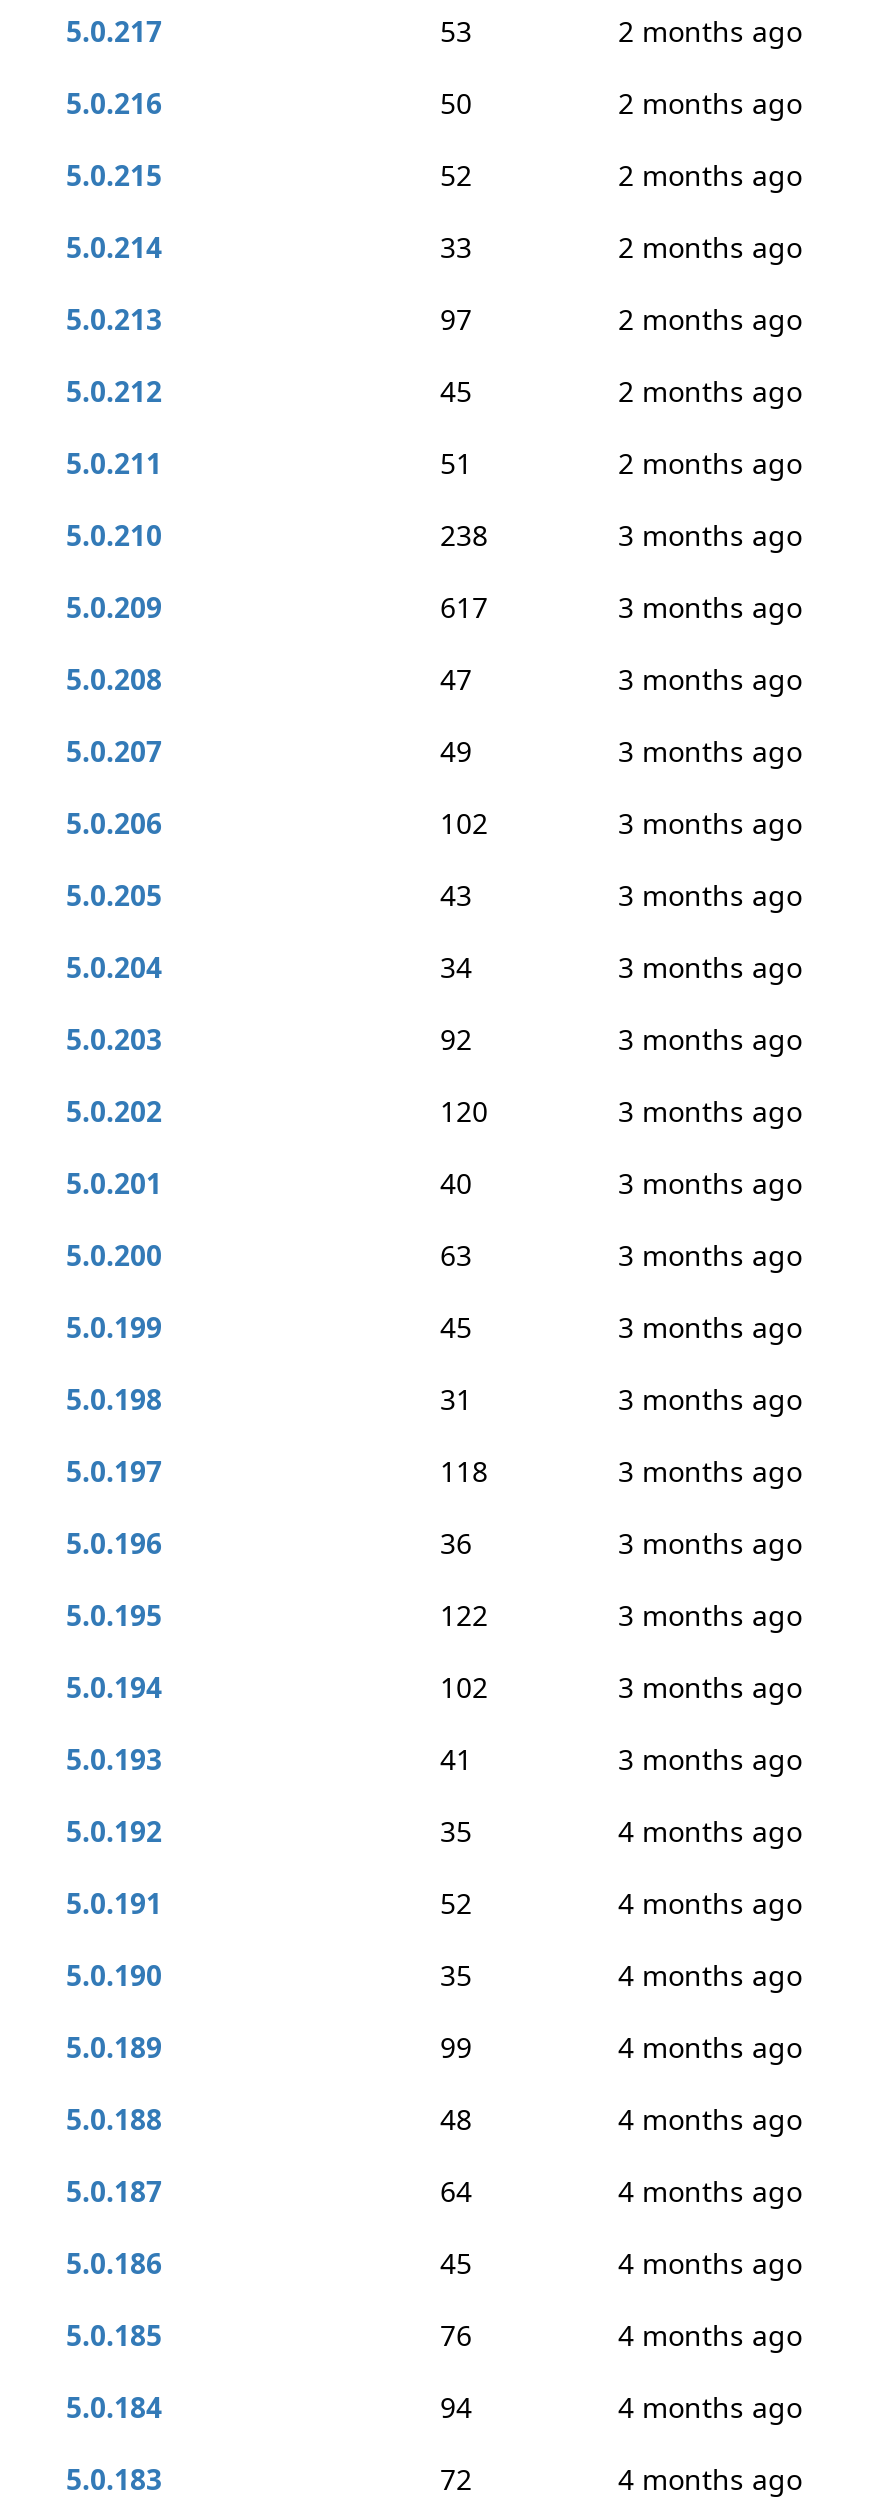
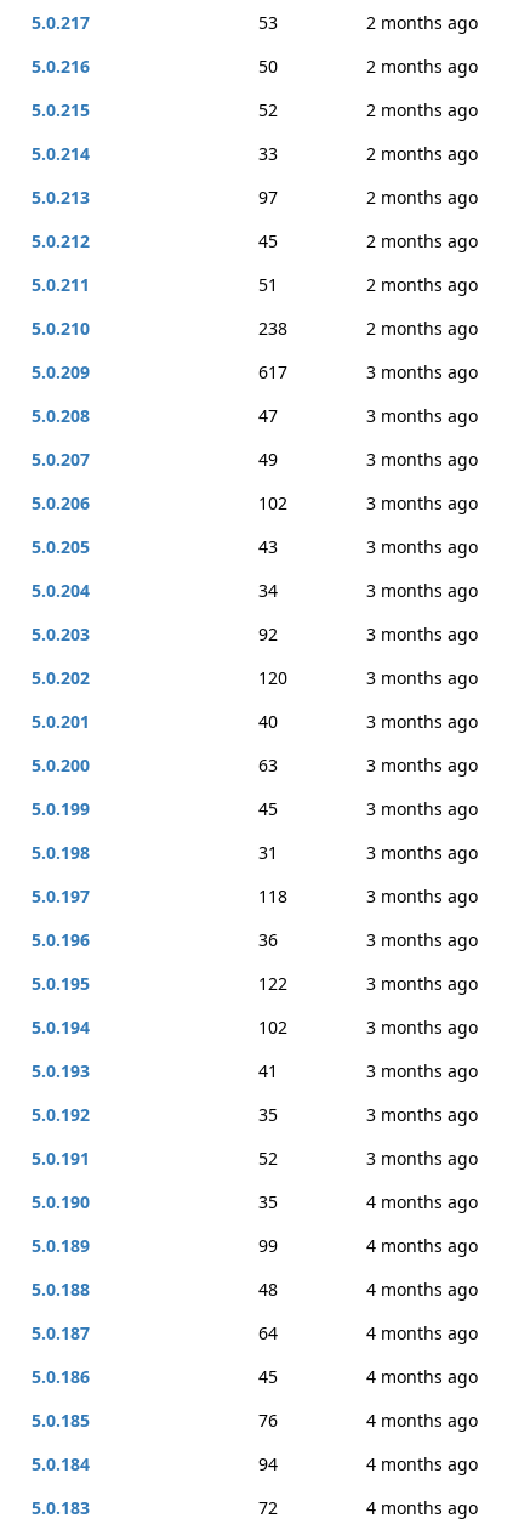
- 3 months ago
+ 2 months ago

- 4 months ago
+ 3 months ago

- 4 months ago
+ 3 months ago
